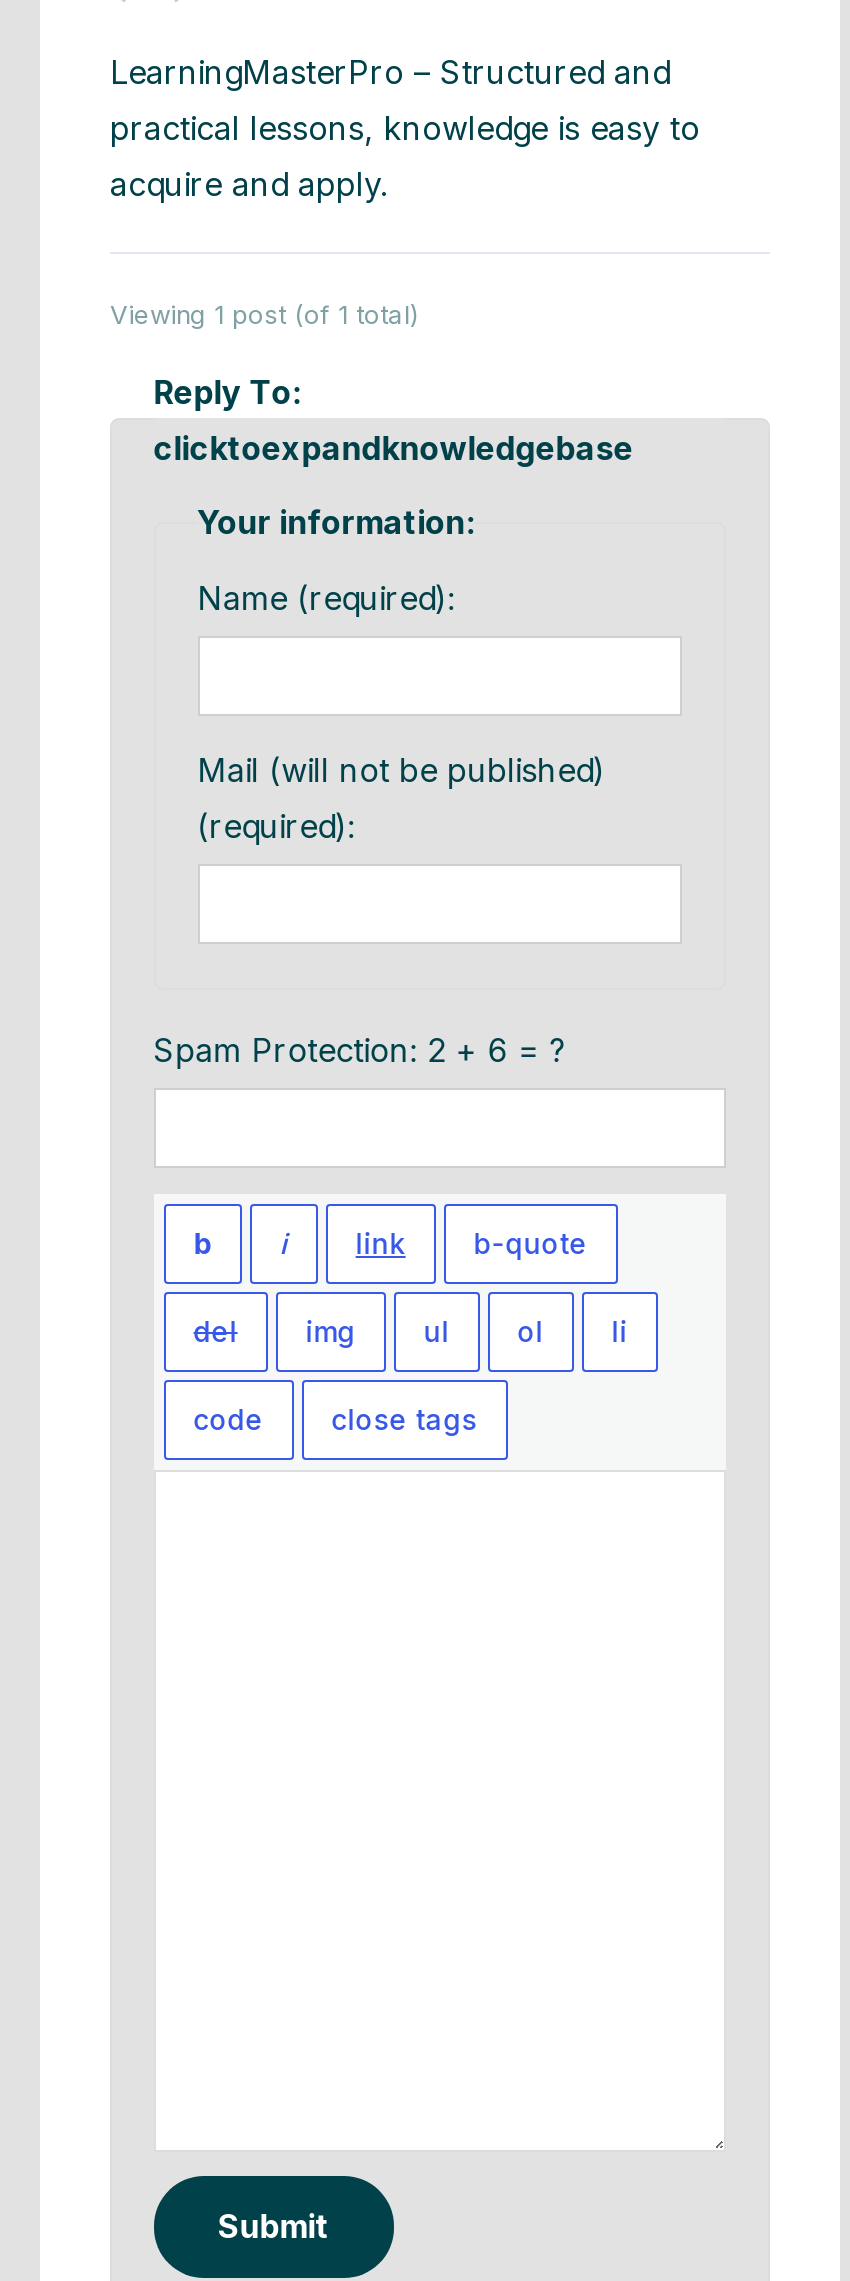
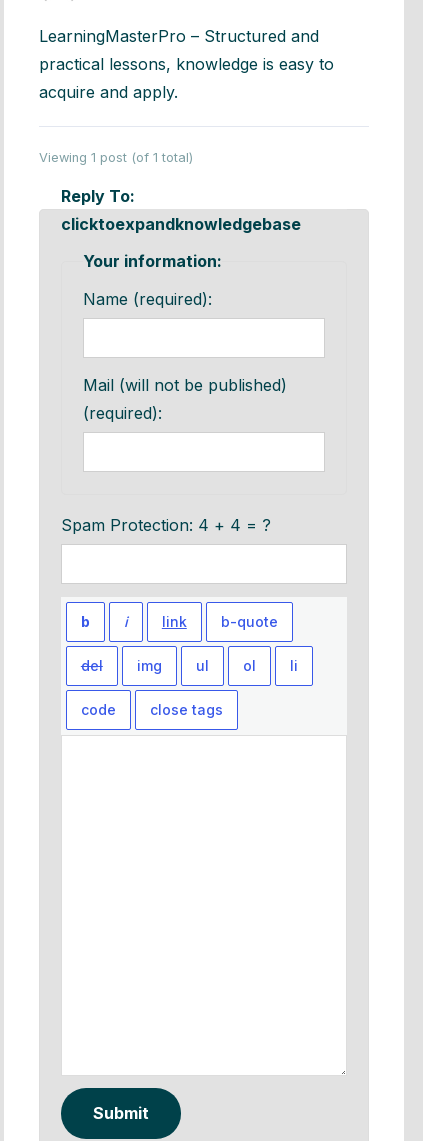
- Spam Protection: 2 + 6 = ?
+ Spam Protection: 4 + 4 = ?
